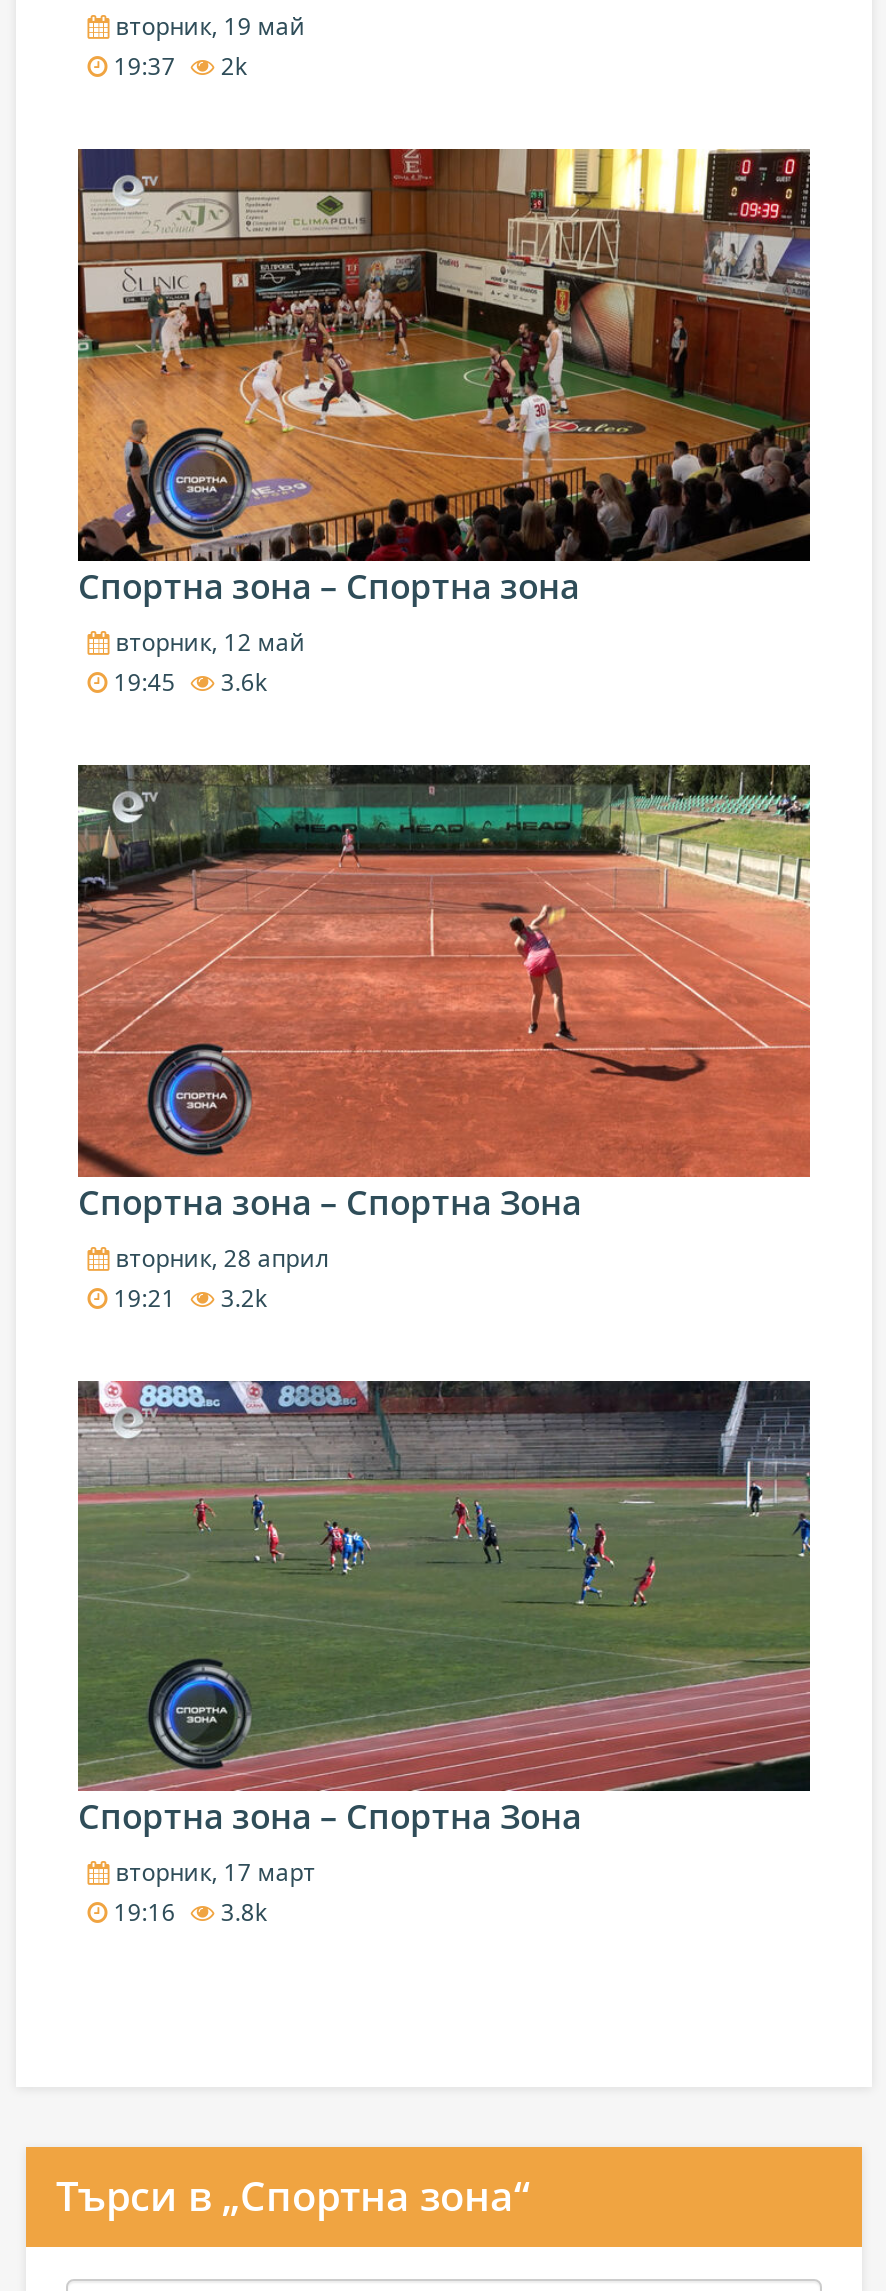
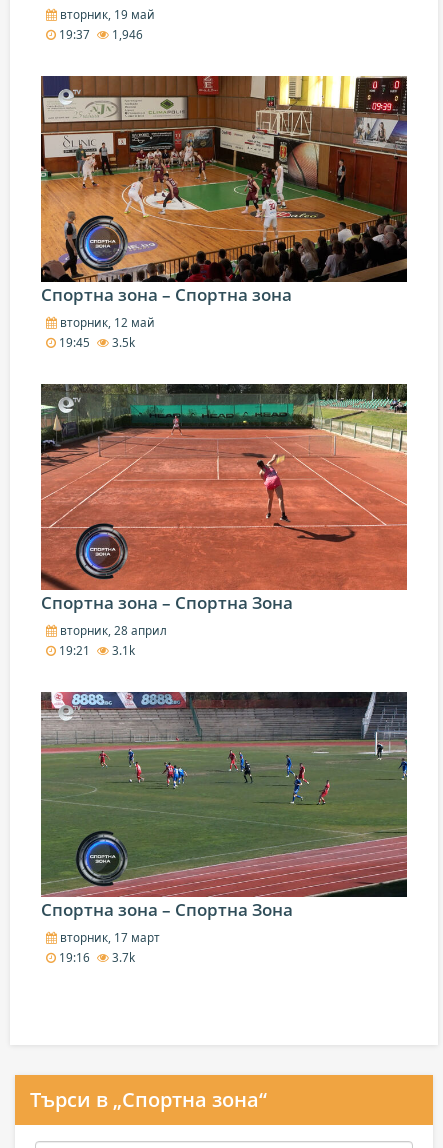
- 19:37 2k
+ 19:37 1,946

- 19:45 3.6k
+ 19:45 3.5k

- 19:21 3.2k
+ 19:21 3.1k

- 19:16 3.8k
+ 19:16 3.7k
